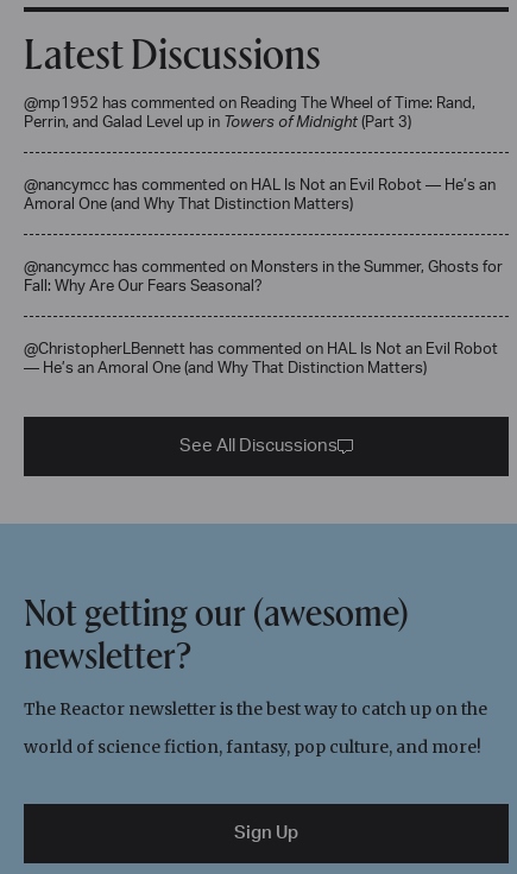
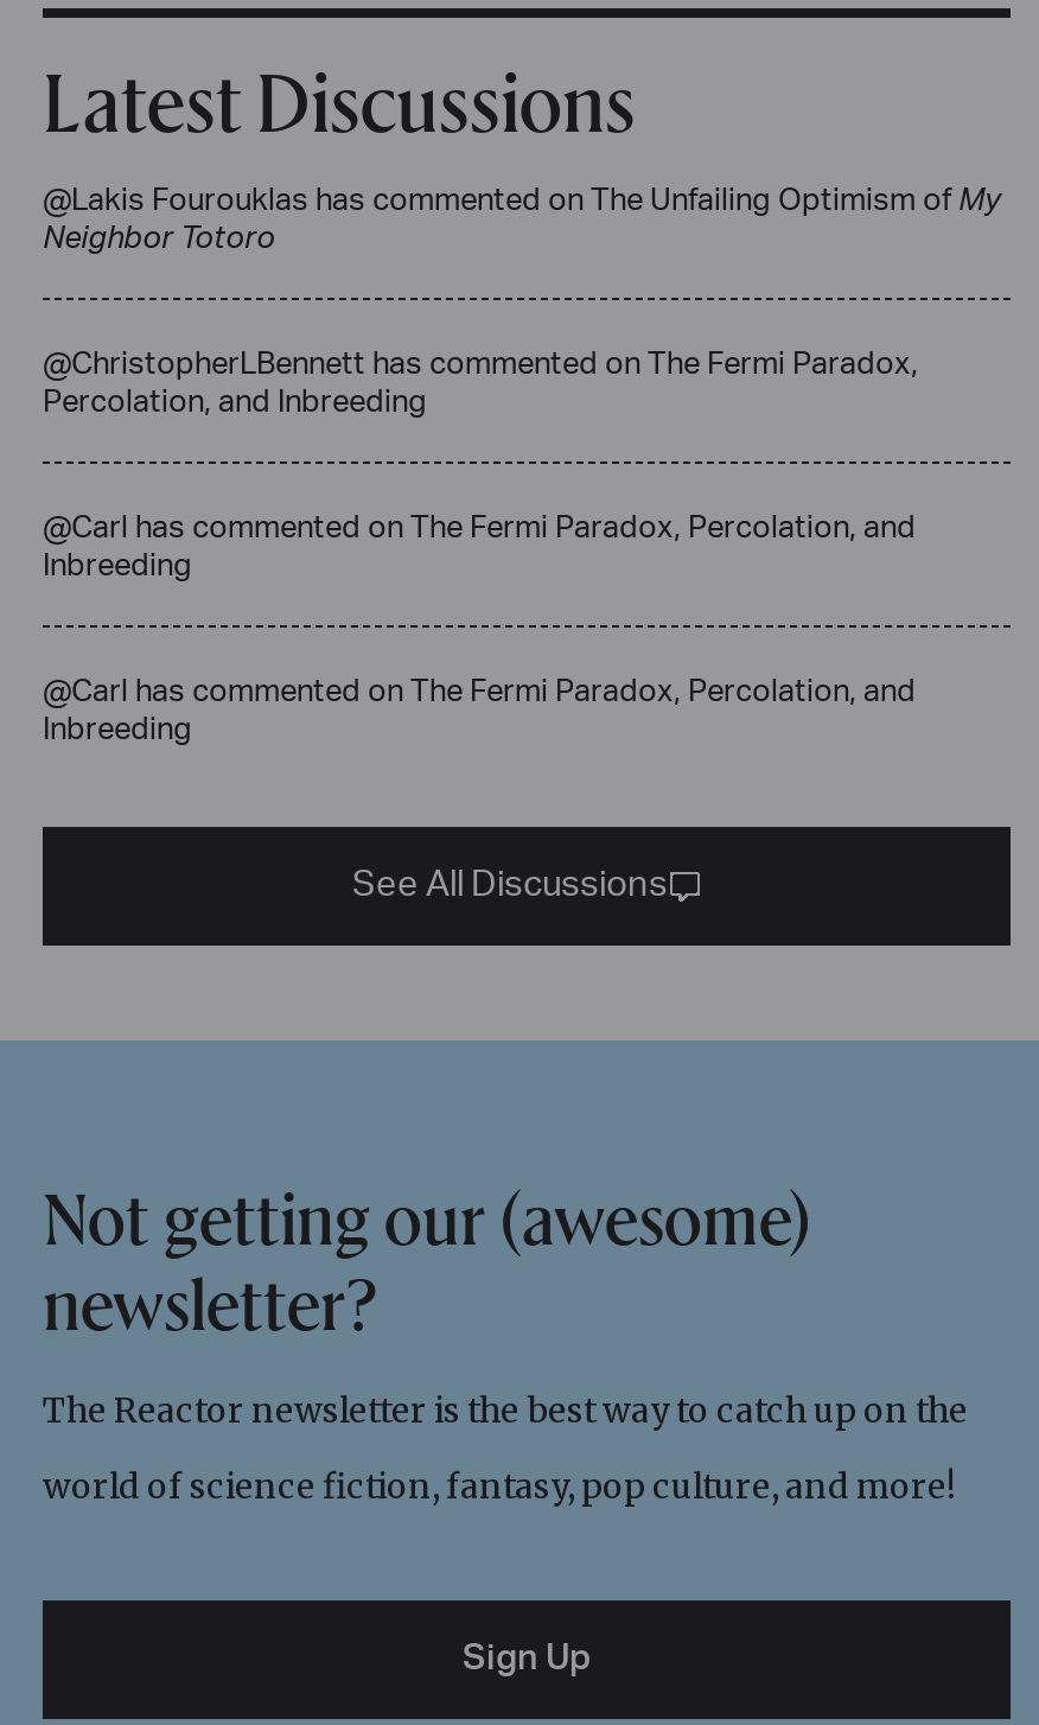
- @mp1952 has commented on Reading The Wheel of Time: Rand,
- Perrin, and Galad Level up in Towers of Midnight (Part 3)
+ @Lakis Fourouklas has commented on The Unfailing Optimism of My
+ Neighbor Totoro

- @nancymcc has commented on HAL Is Not an Evil Robot — He’s an
- Amoral One (and Why That Distinction Matters)
+ @ChristopherLBennett has commented on The Fermi Paradox,
+ Percolation, and Inbreeding

- @nancymcc has commented on Monsters in the Summer, Ghosts for
- Fall: Why Are Our Fears Seasonal?
+ @Carl has commented on The Fermi Paradox, Percolation, and
+ Inbreeding

- @ChristopherLBennett has commented on HAL Is Not an Evil Robot
- — He’s an Amoral One (and Why That Distinction Matters)
+ @Carl has commented on The Fermi Paradox, Percolation, and
+ Inbreeding
